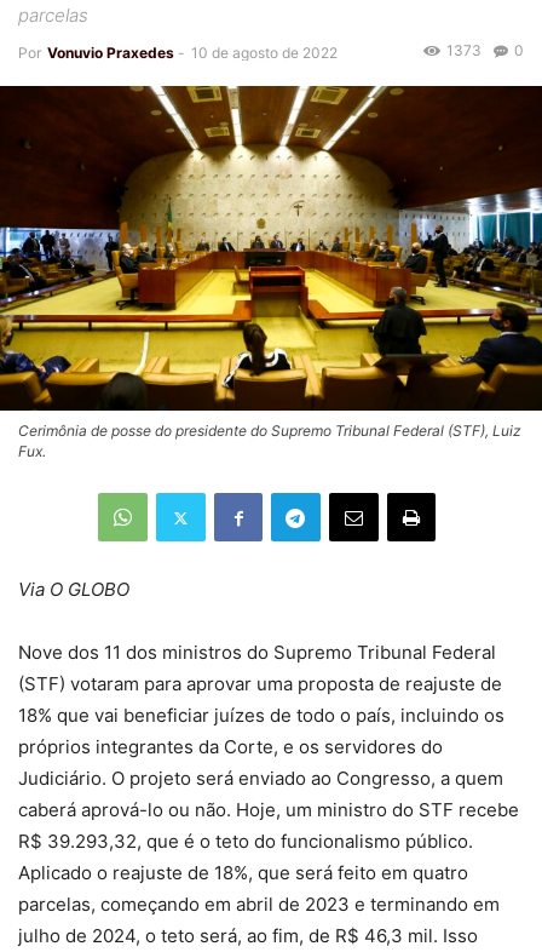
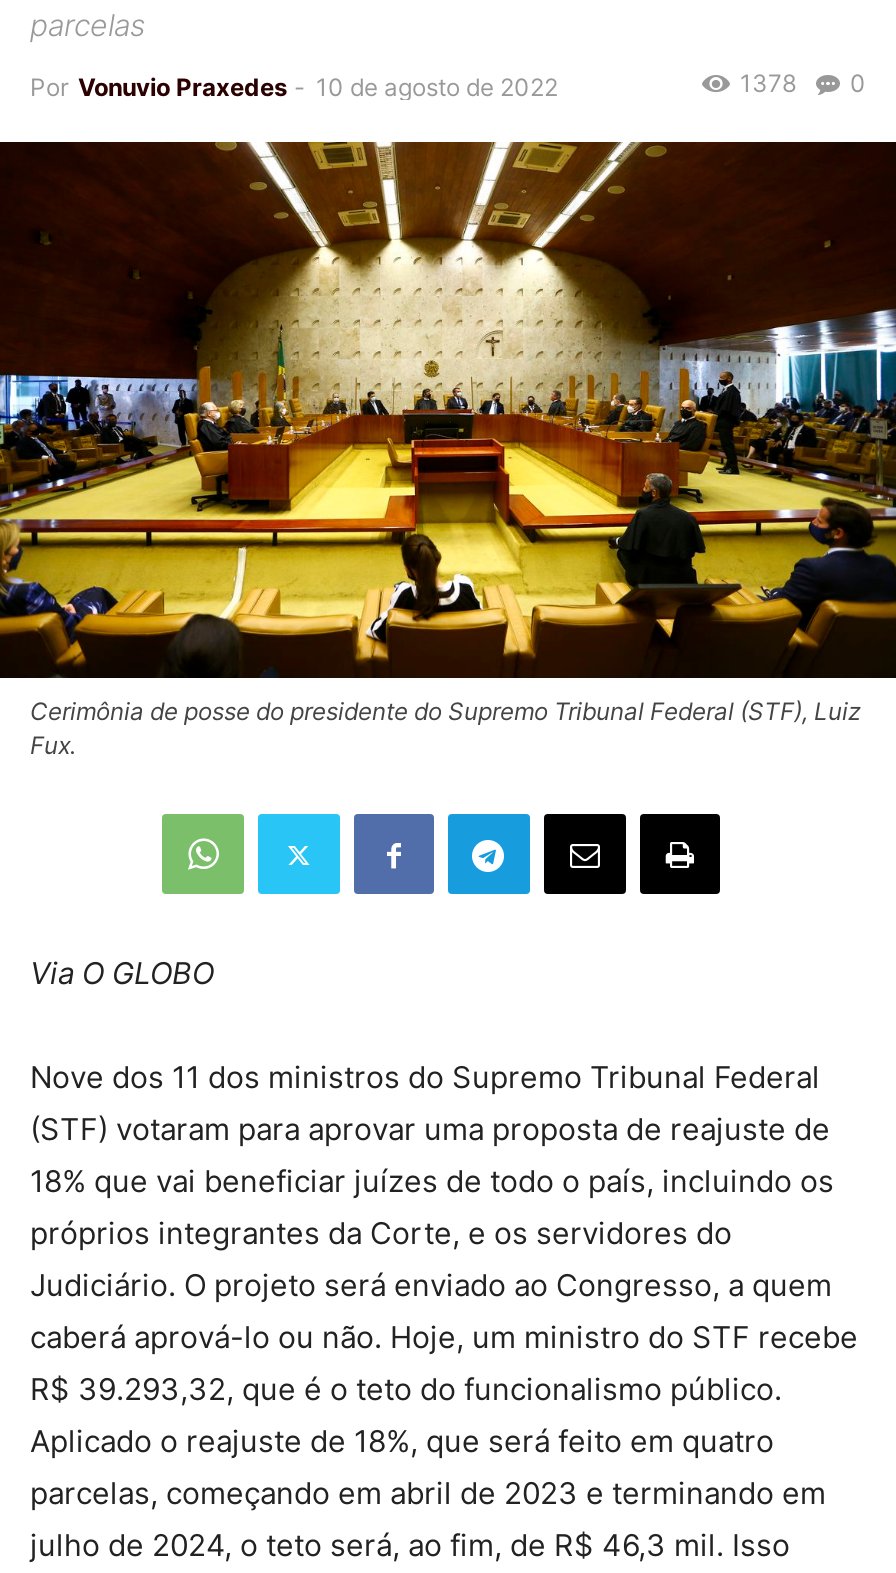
- 1373 0
+ 1378 0
